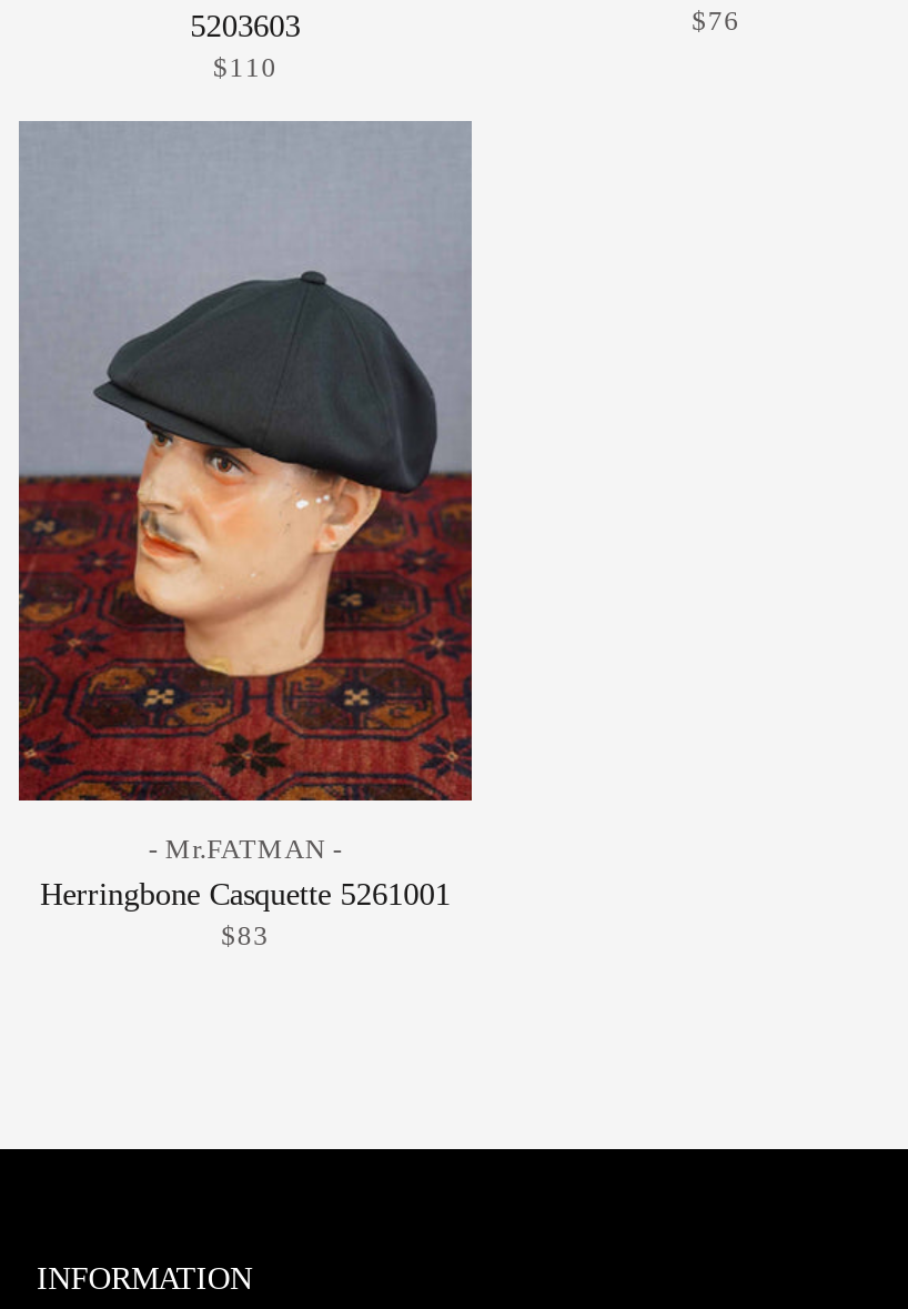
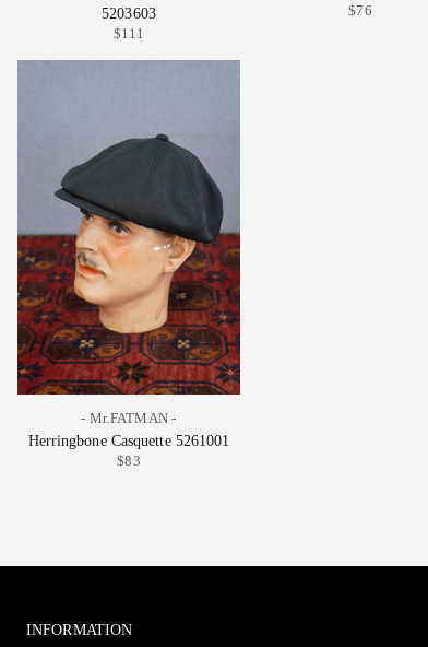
- $110
+ $111
